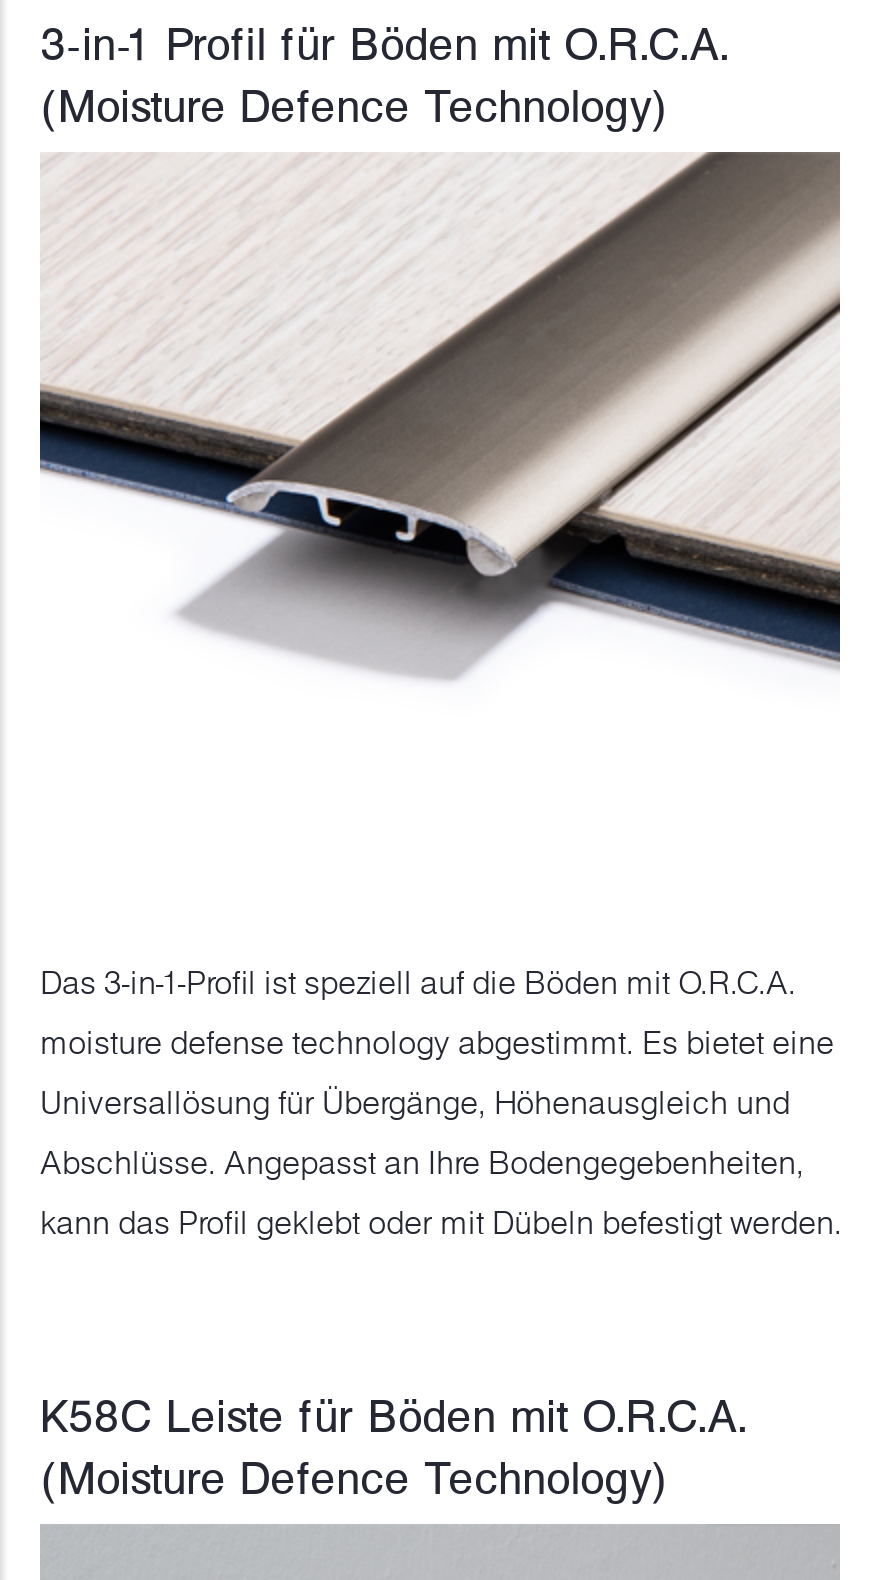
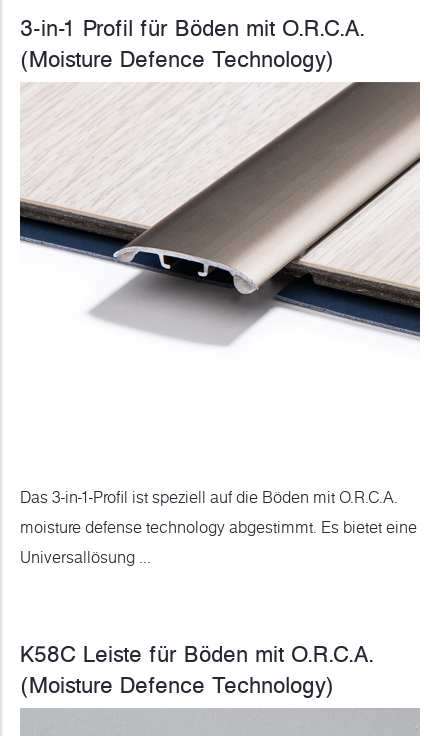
- Universallösung für Übergänge, Höhenausgleich und
- Abschlüsse. Angepasst an Ihre Bodengegebenheiten,
- kann das Profil geklebt oder mit Dübeln befestigt werden.
+ Universallösung ...
